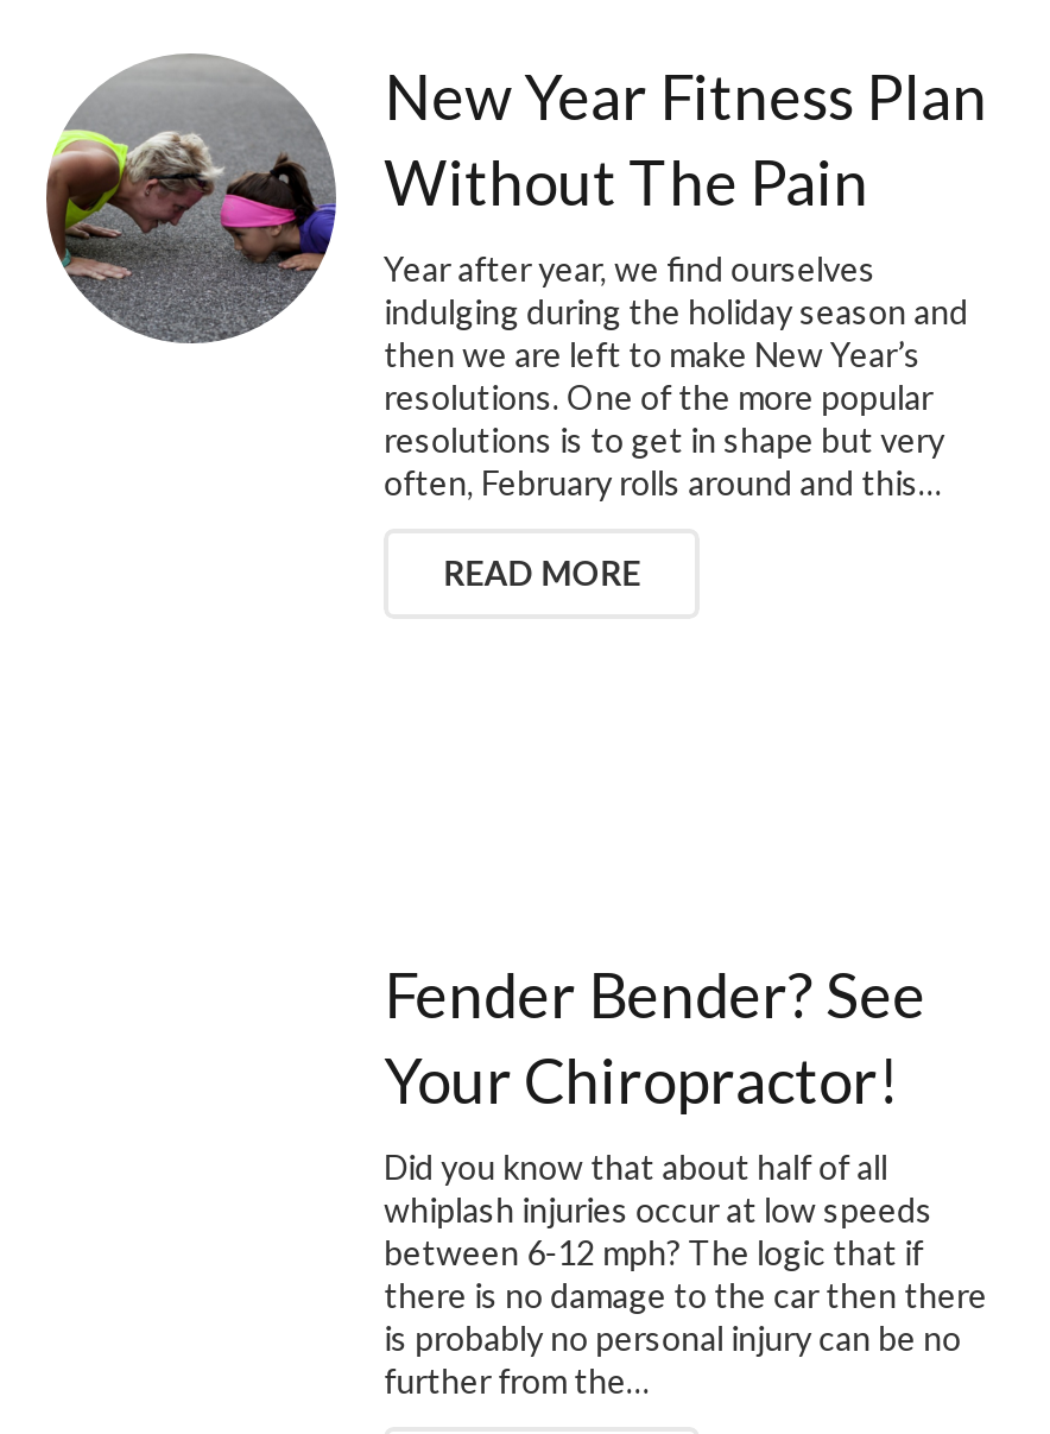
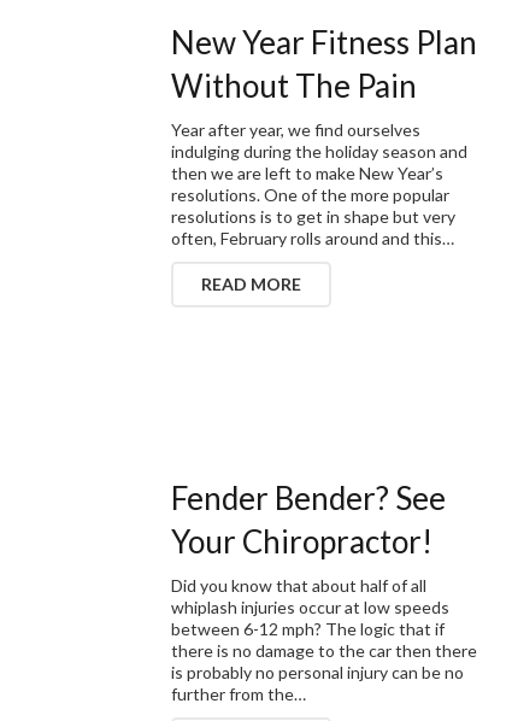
- [image]
